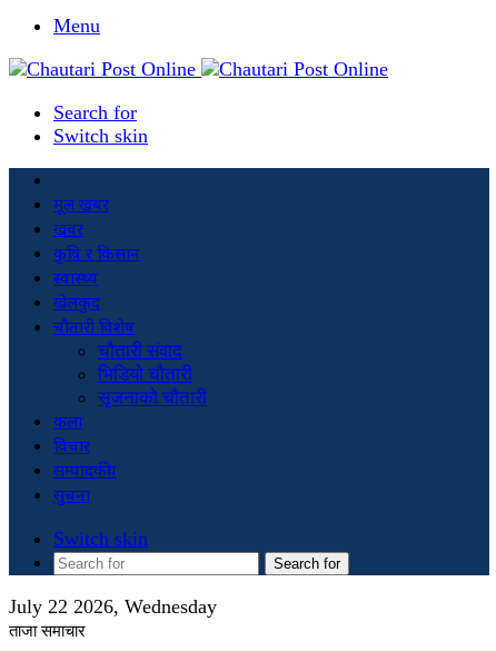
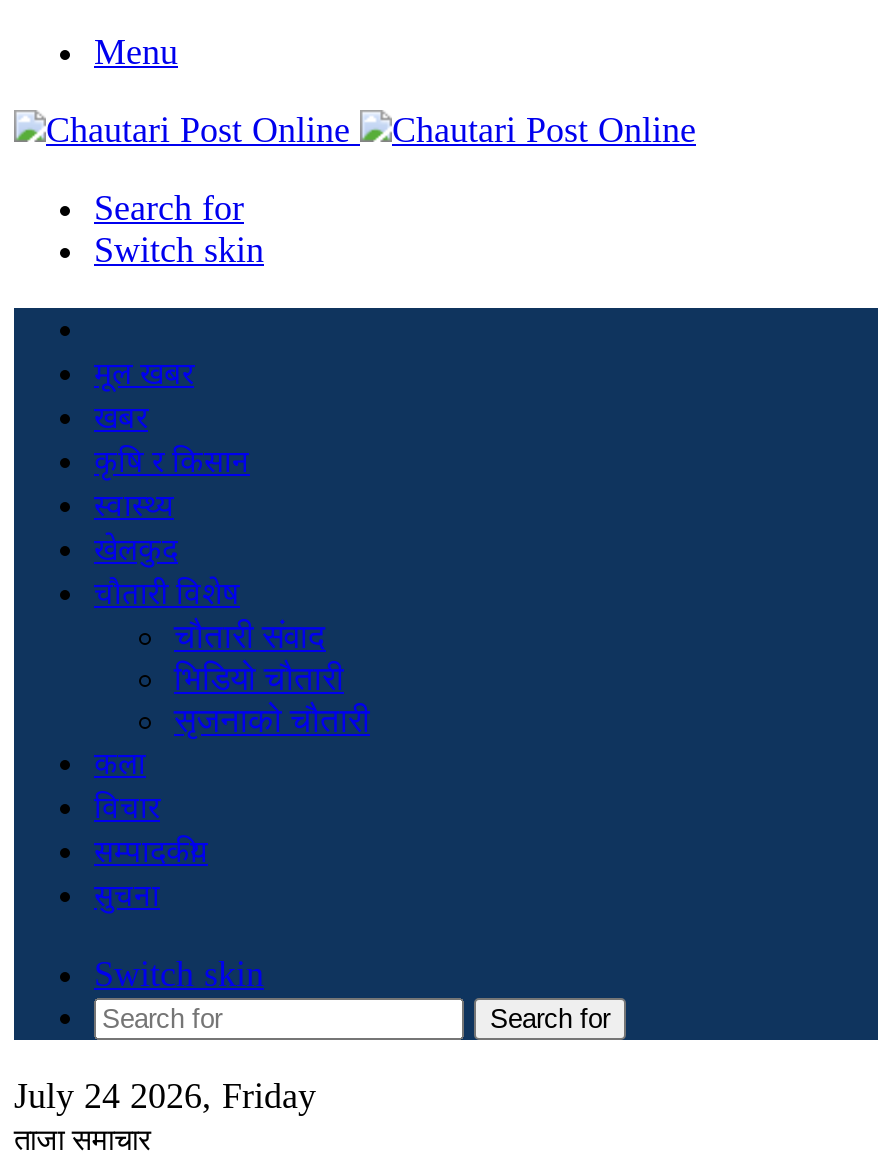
- July 22 2026, Wednesday
+ July 24 2026, Friday
